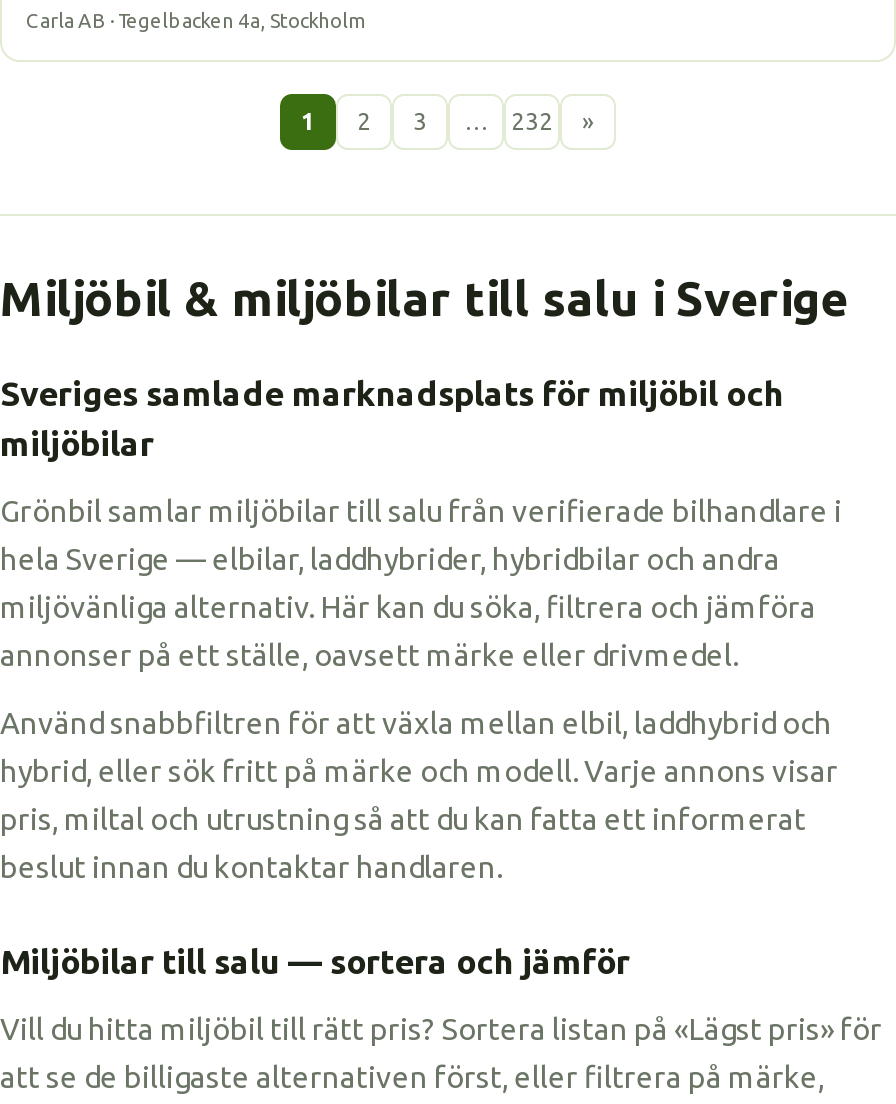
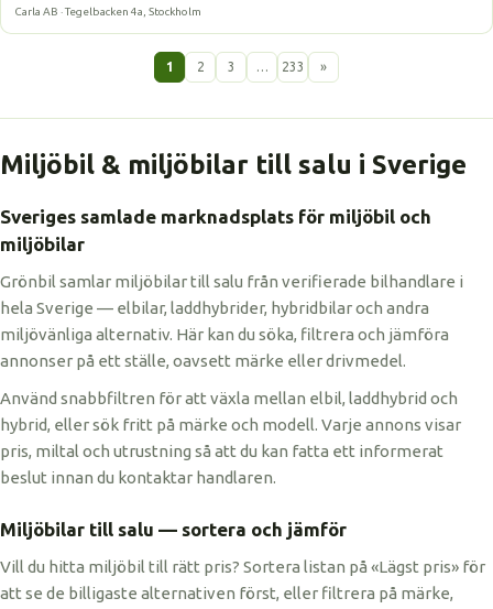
- 232
+ 233
